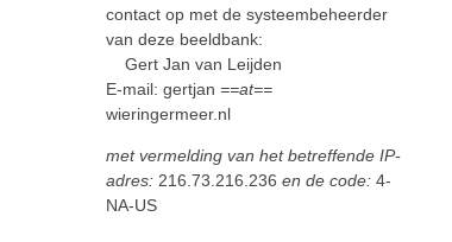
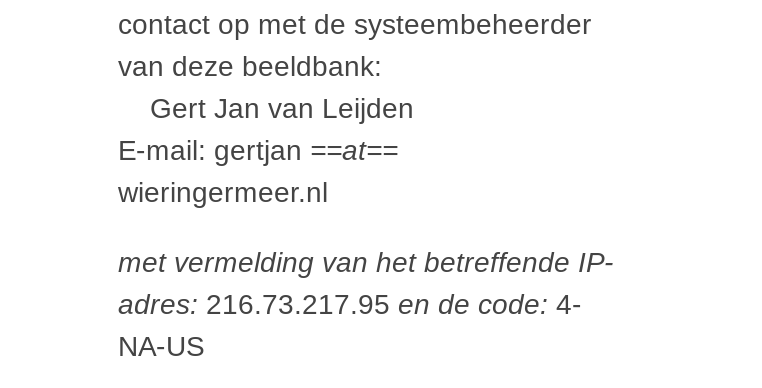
- adres: 216.73.216.236 en de code: 4-
+ adres: 216.73.217.95 en de code: 4-
